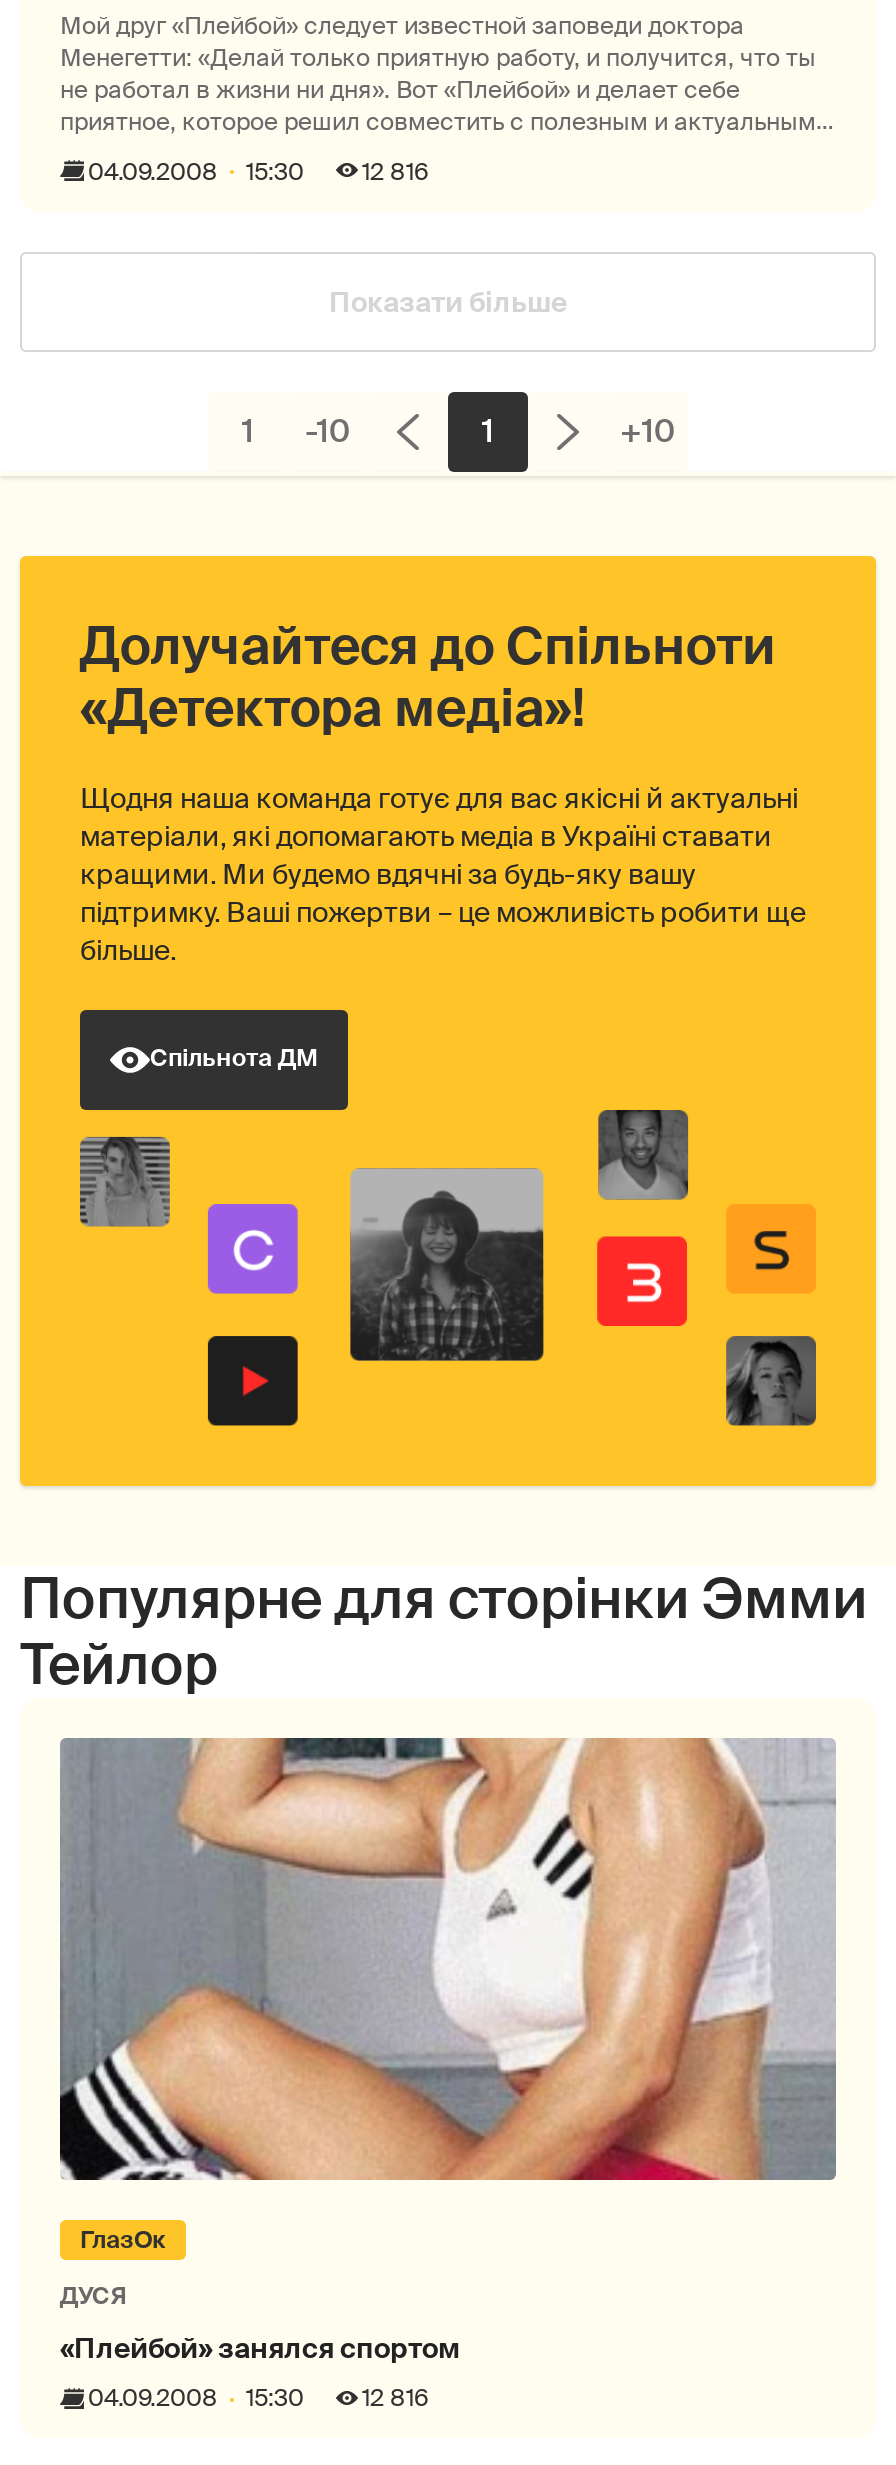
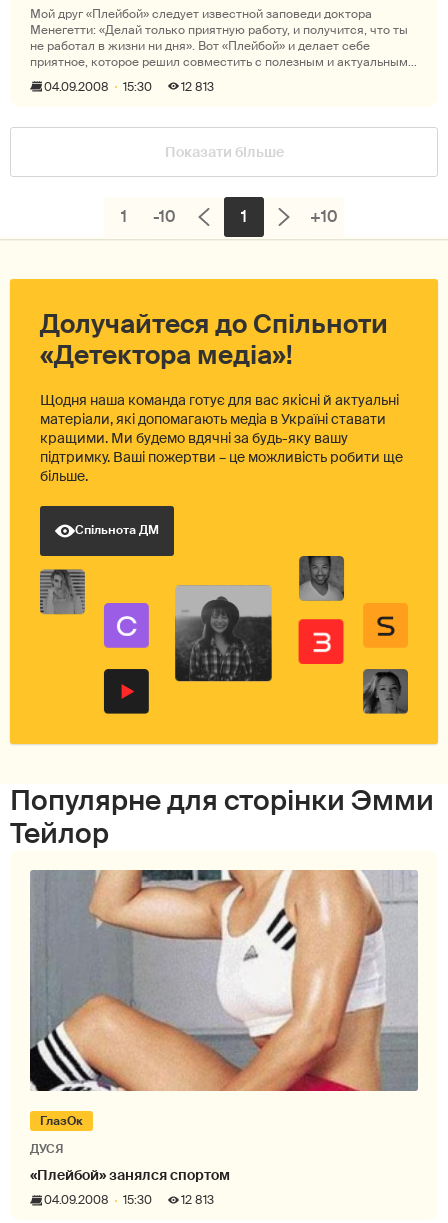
- 04.09.2008 15:30 12 816
+ 04.09.2008 15:30 12 813

- 04.09.2008 15:30 12 816
+ 04.09.2008 15:30 12 813
